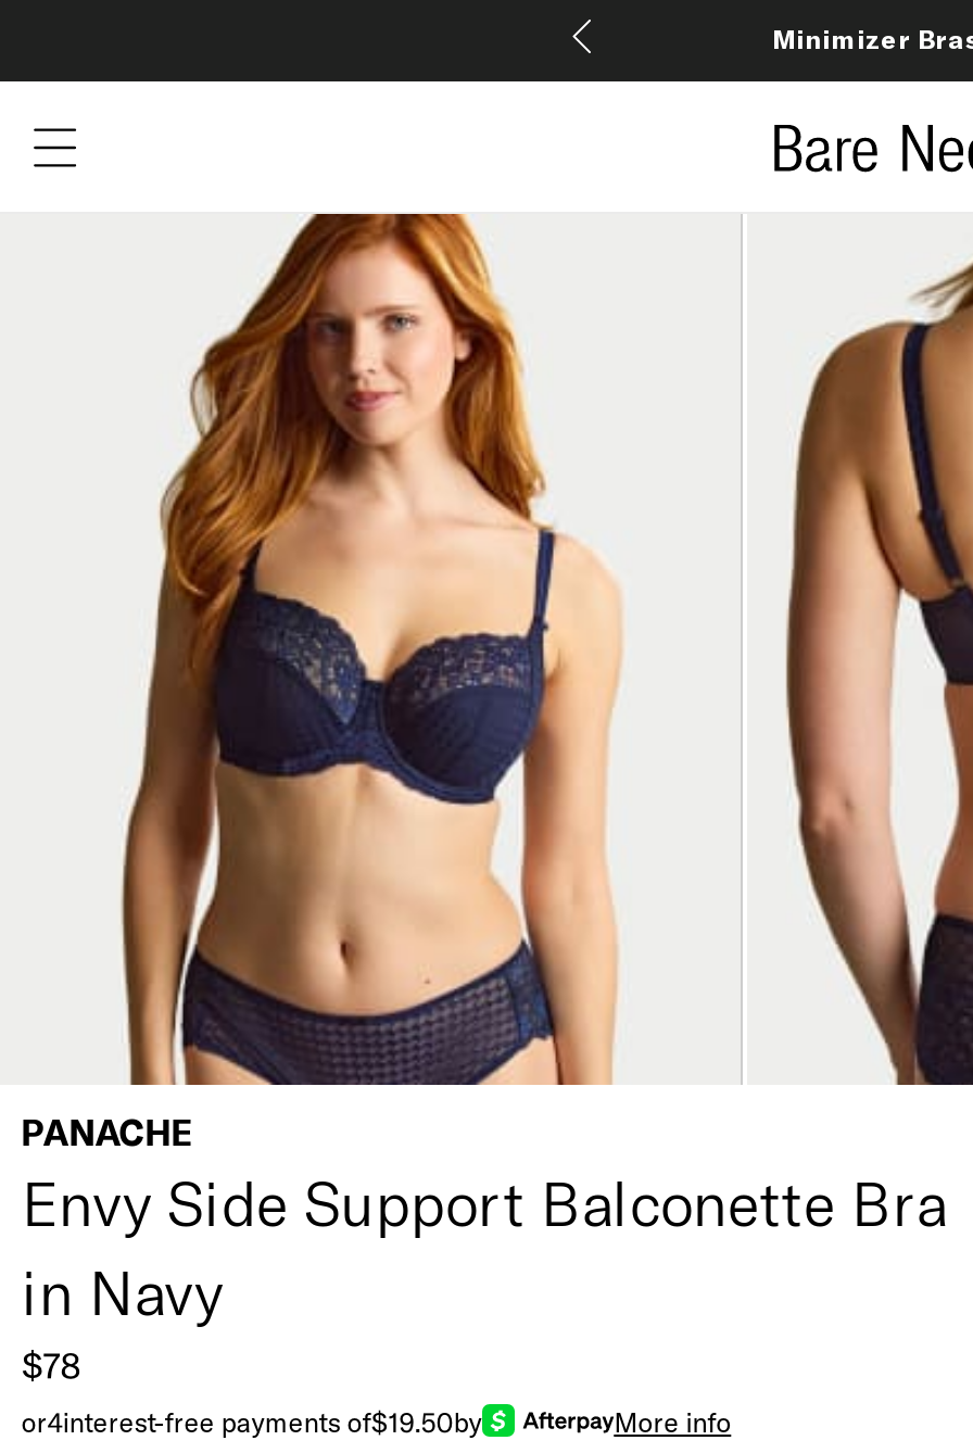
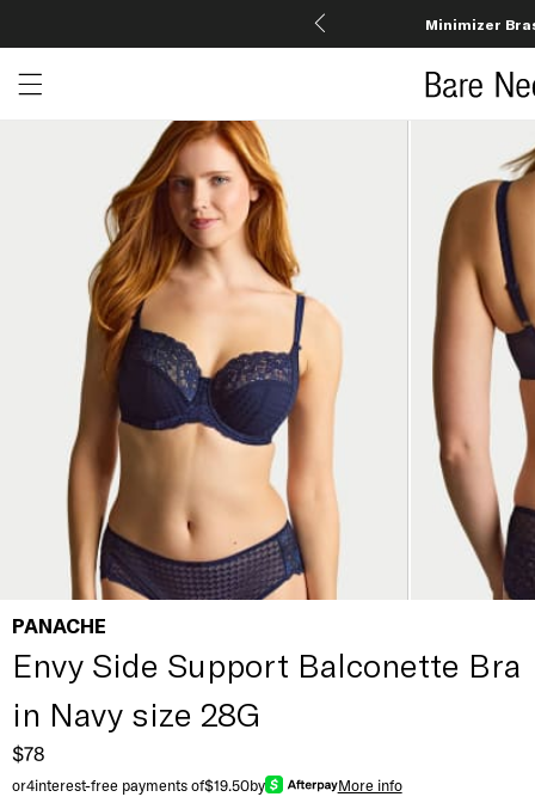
- in Navy
+ in Navy size 28G
